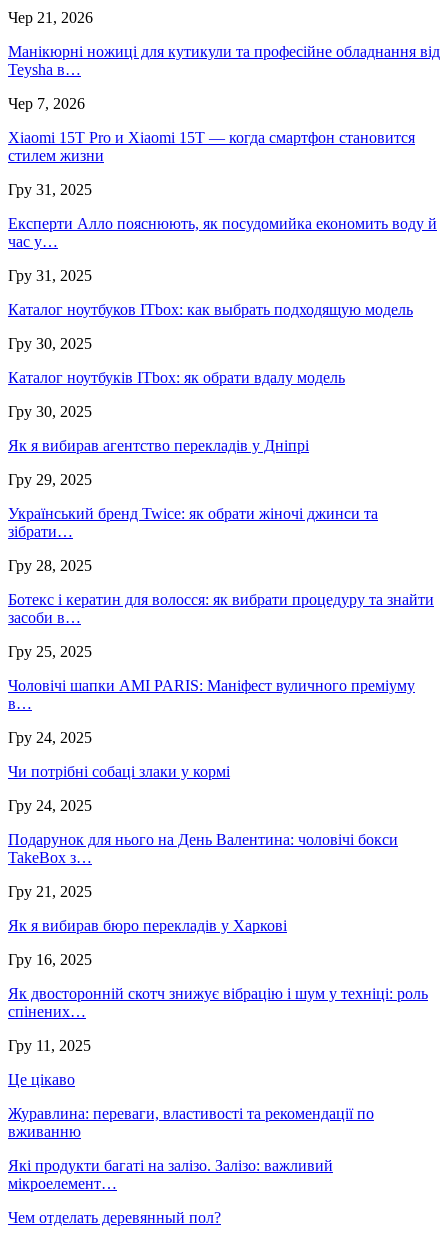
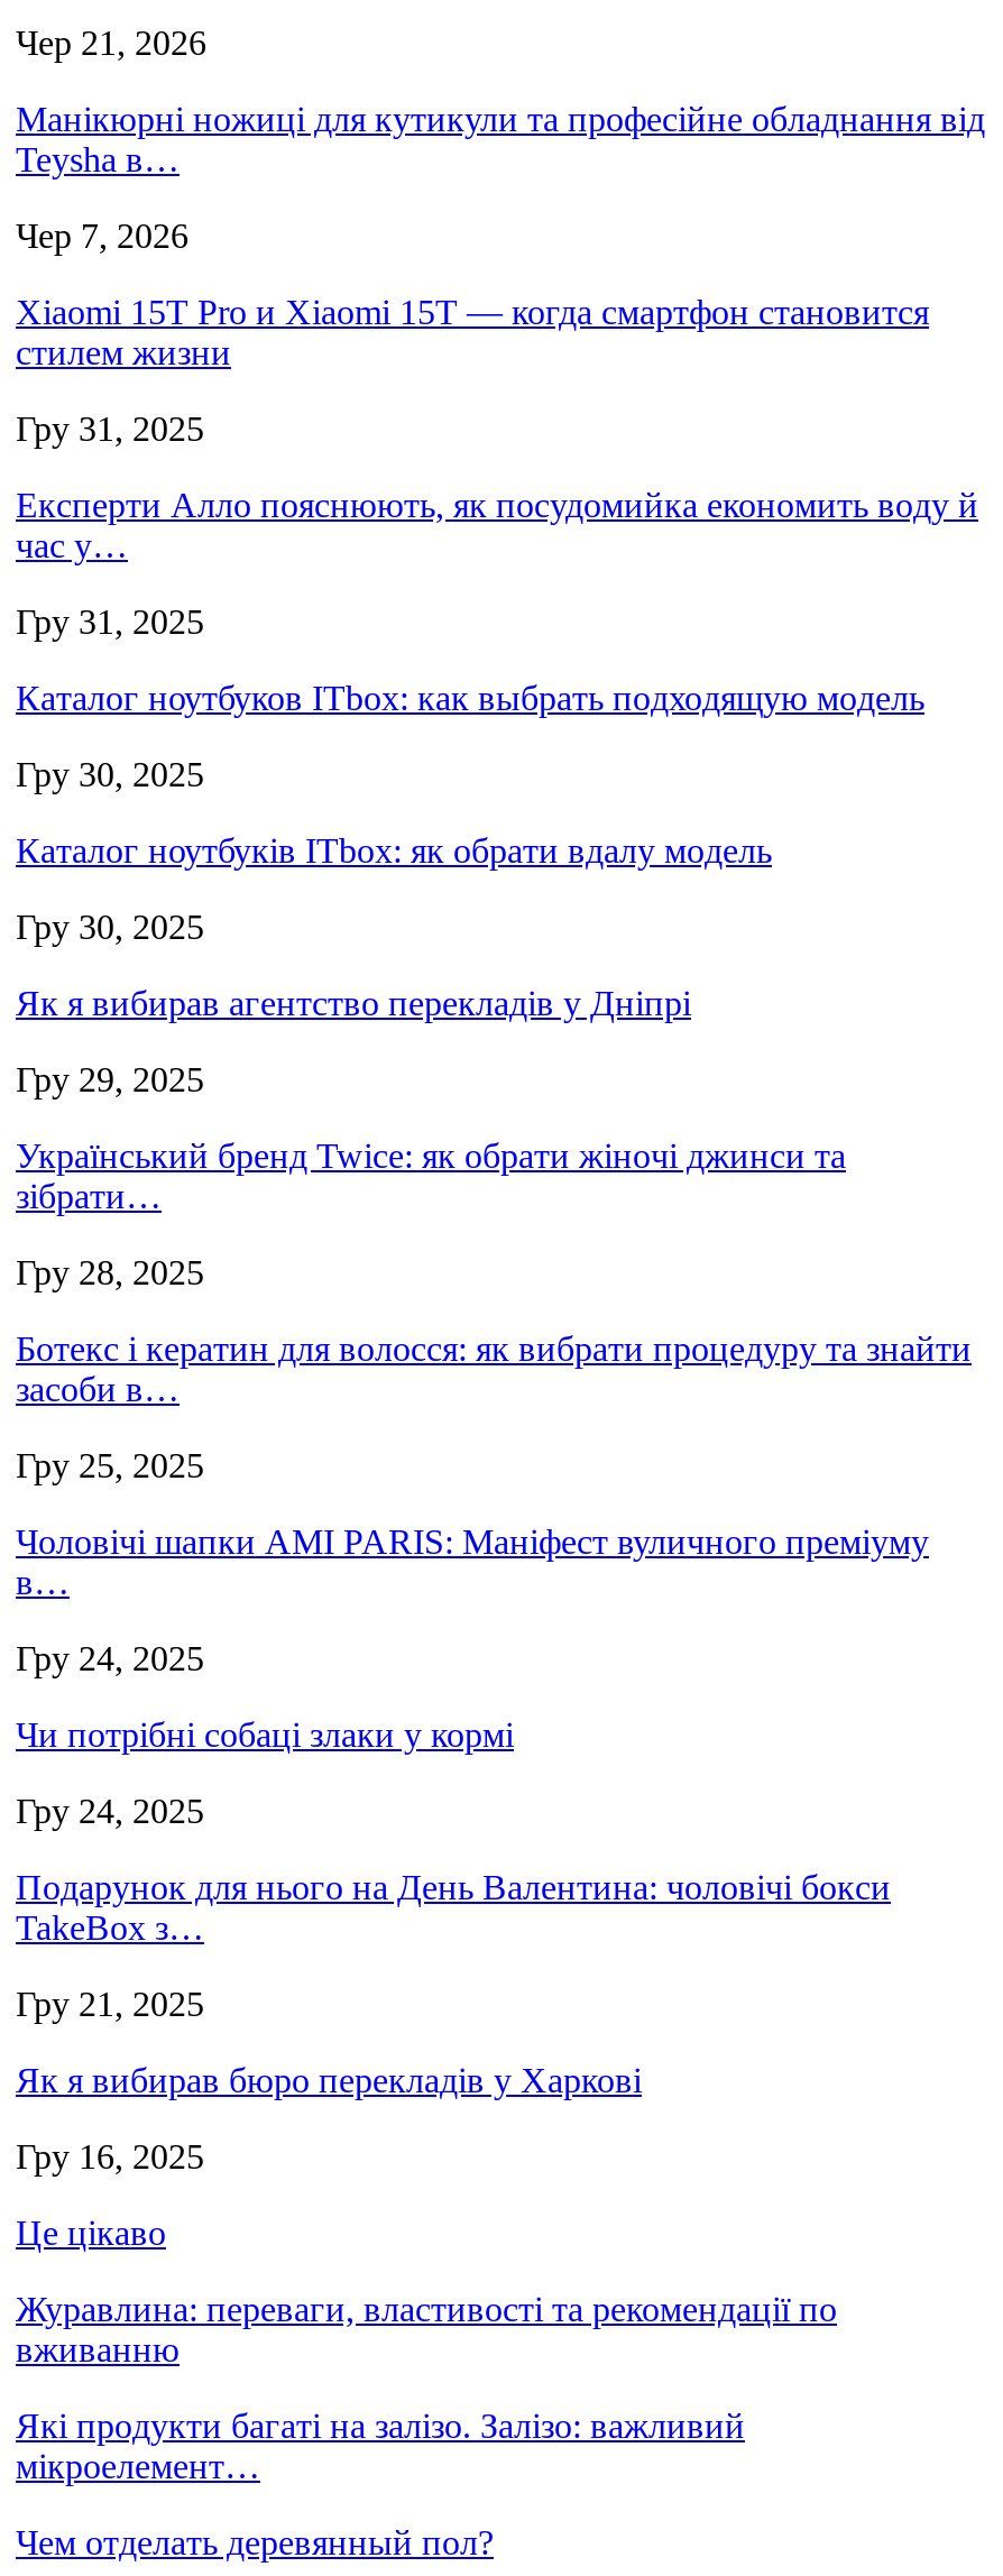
- Як двосторонній скотч знижує вібрацію і шум у техніці: роль
- спінених…
- Гру 11, 2025
